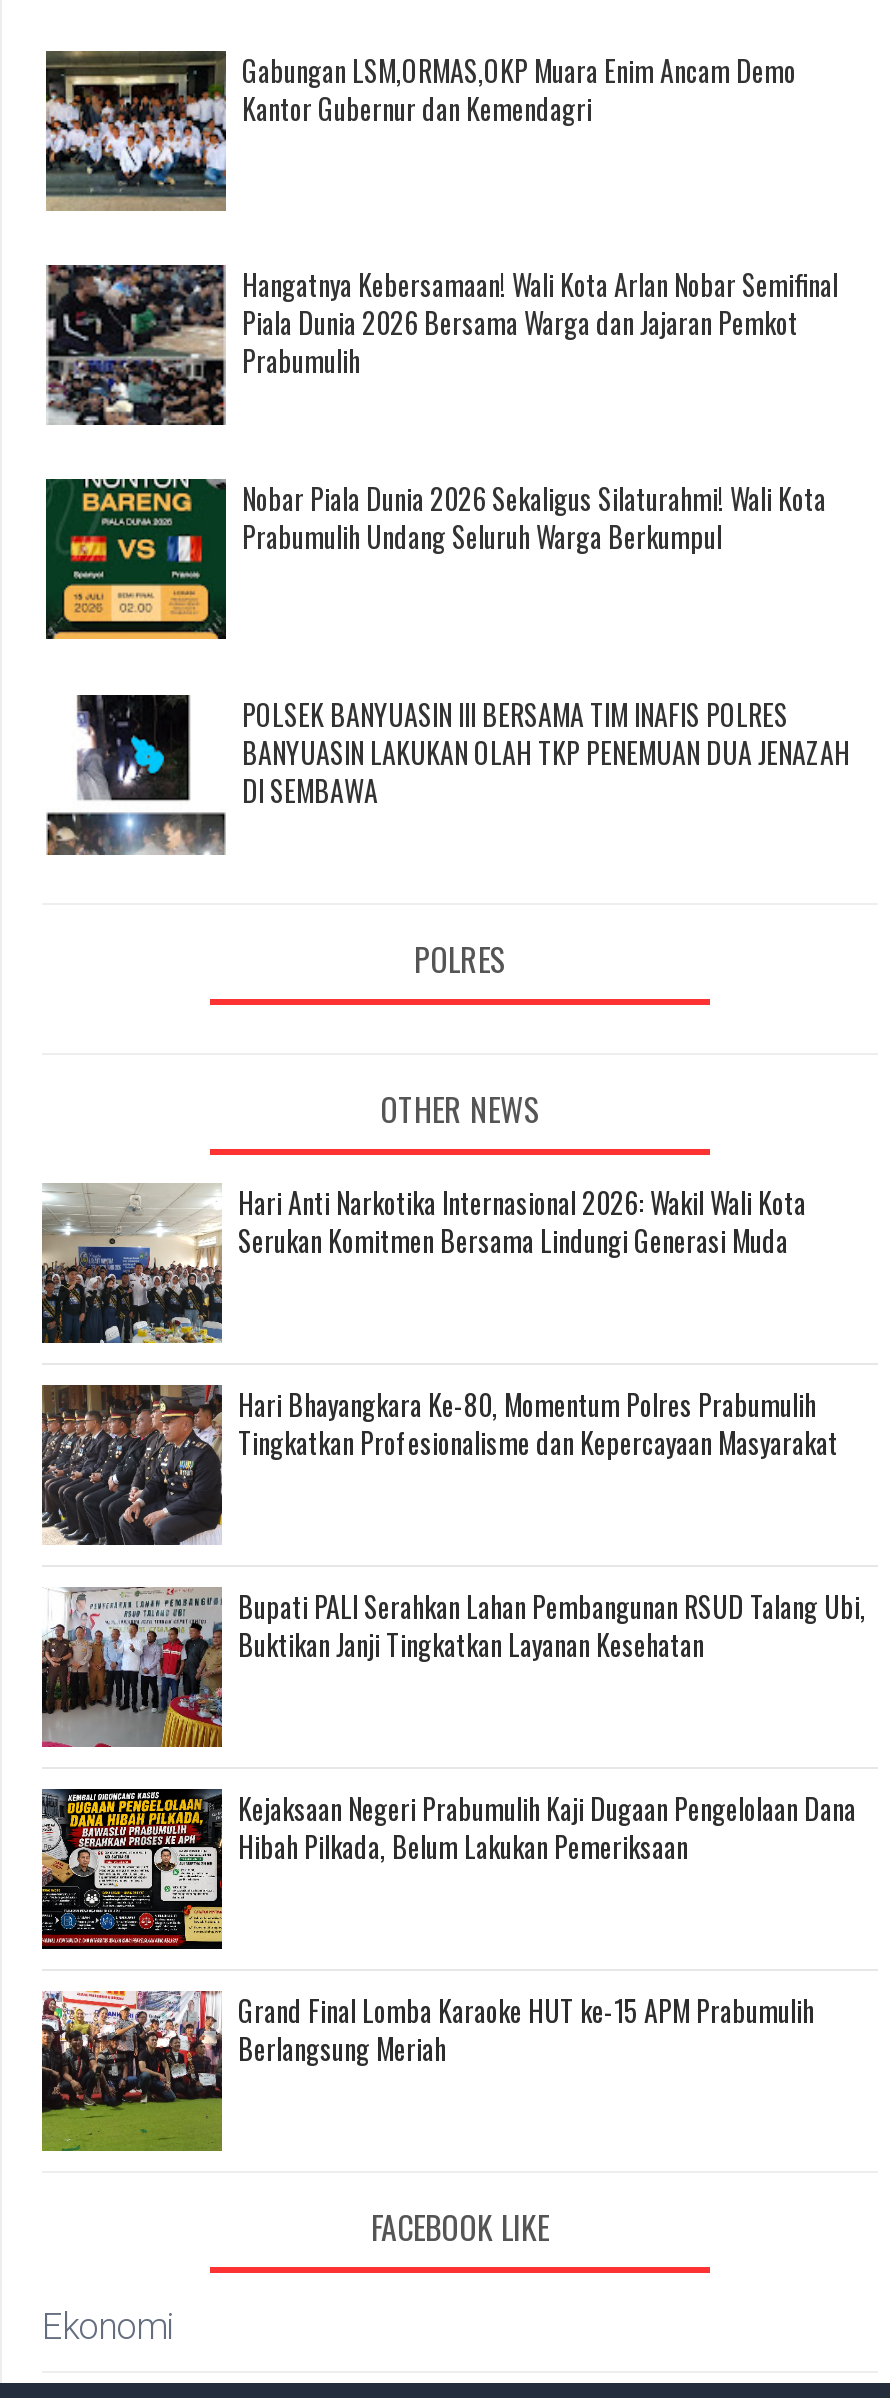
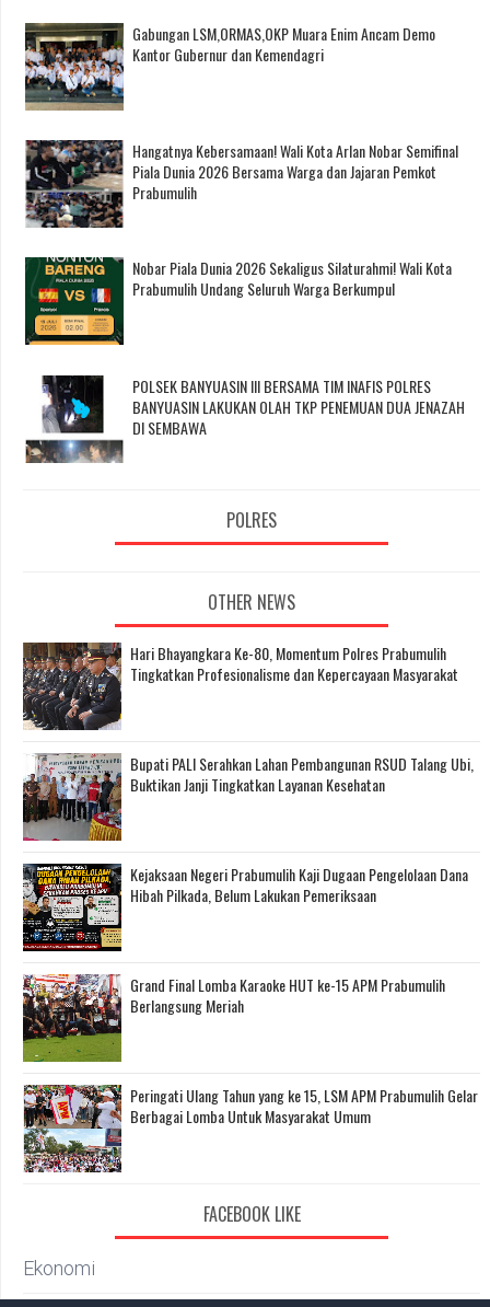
- [image]
- Hari Anti Narkotika Internasional 2026: Wakil Wali Kota
- Serukan Komitmen Bersama Lindungi Generasi Muda

moved up: [image] | Hari Bhayangkara Ke-80, Momentum Polres Prabumulih | Tingkatkan Profesionalisme dan Kepercayaan Masyarakat | ... | Grand Final Lomba Karaoke HUT ke-15 APM Prabumulih | Berlangsung Meriah

moved up: [image]

+ [image]
+ Peringati Ulang Tahun yang ke 15, LSM APM Prabumulih Gelar
+ Berbagai Lomba Untuk Masyarakat Umum
